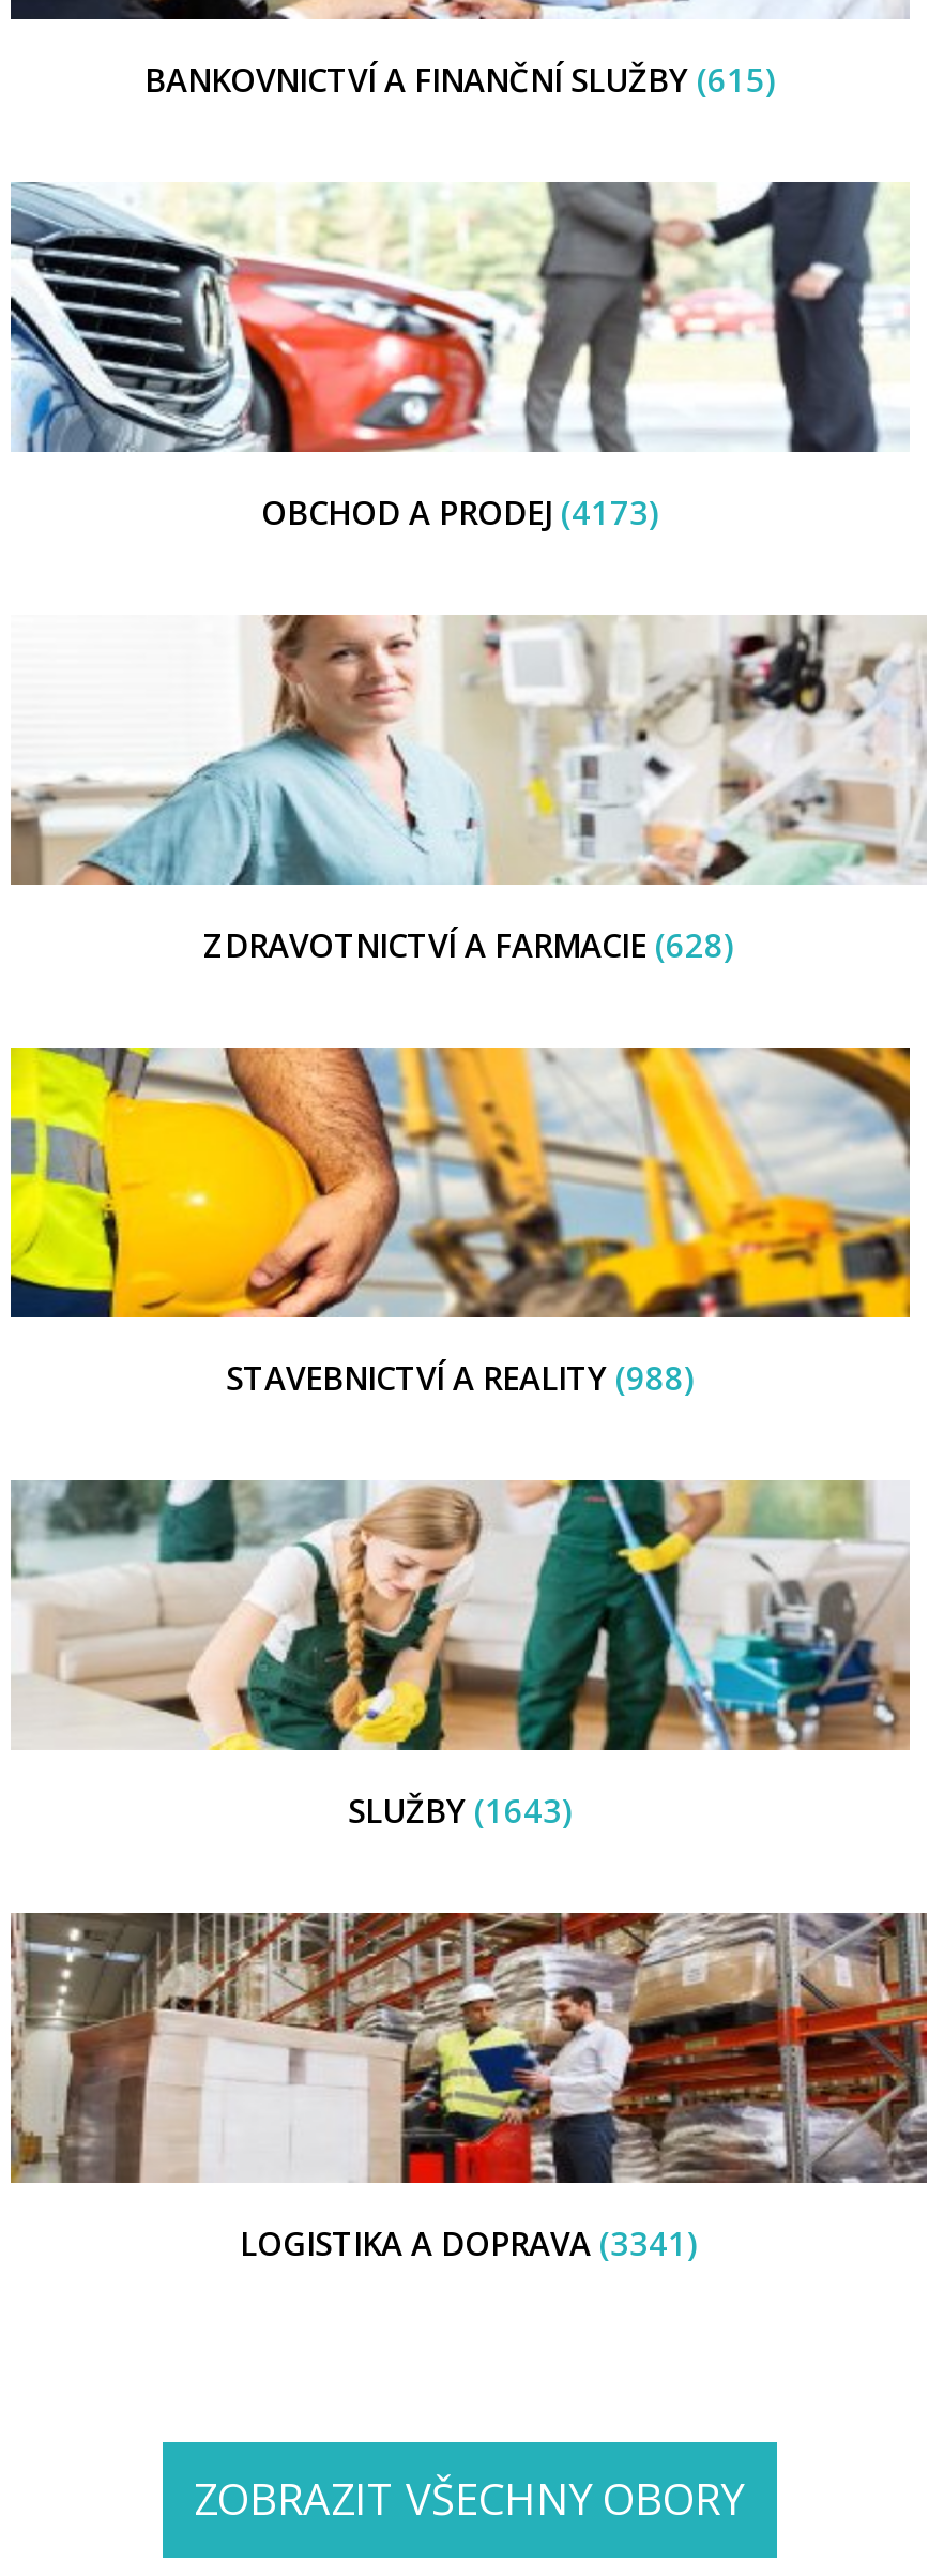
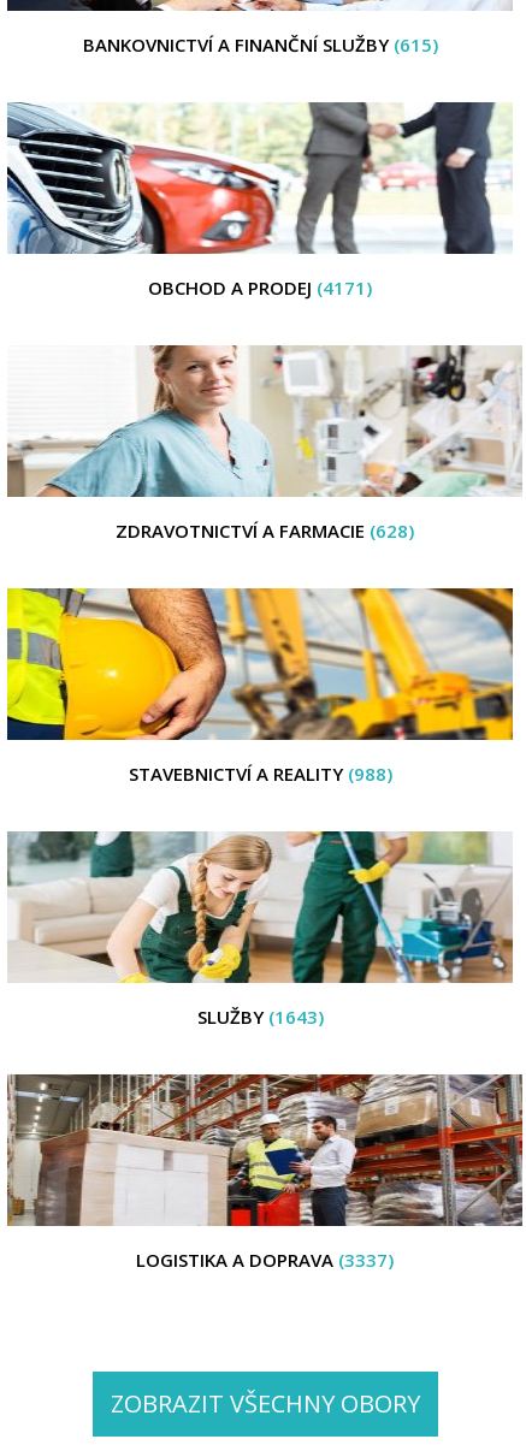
- OBCHOD A PRODEJ (4173)
+ OBCHOD A PRODEJ (4171)

- LOGISTIKA A DOPRAVA (3341)
+ LOGISTIKA A DOPRAVA (3337)
